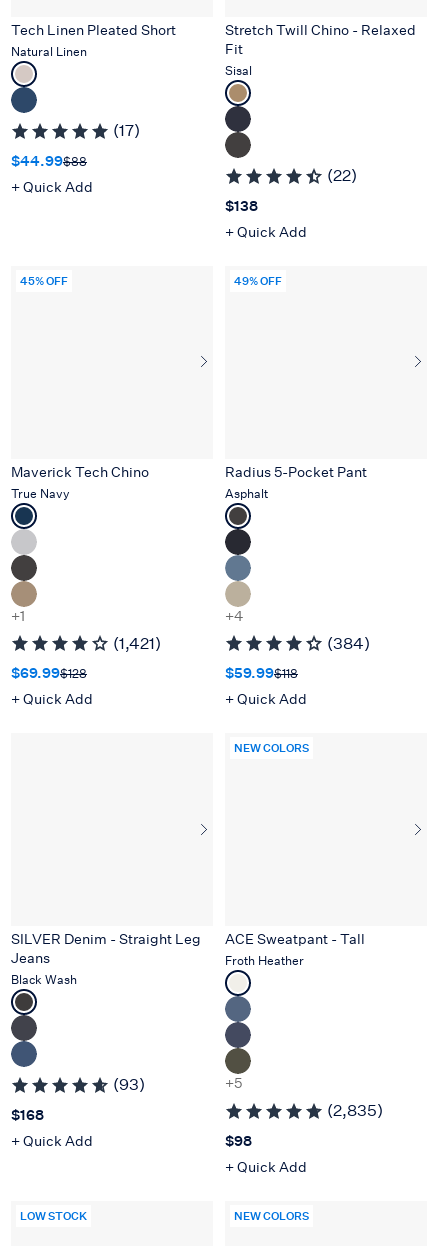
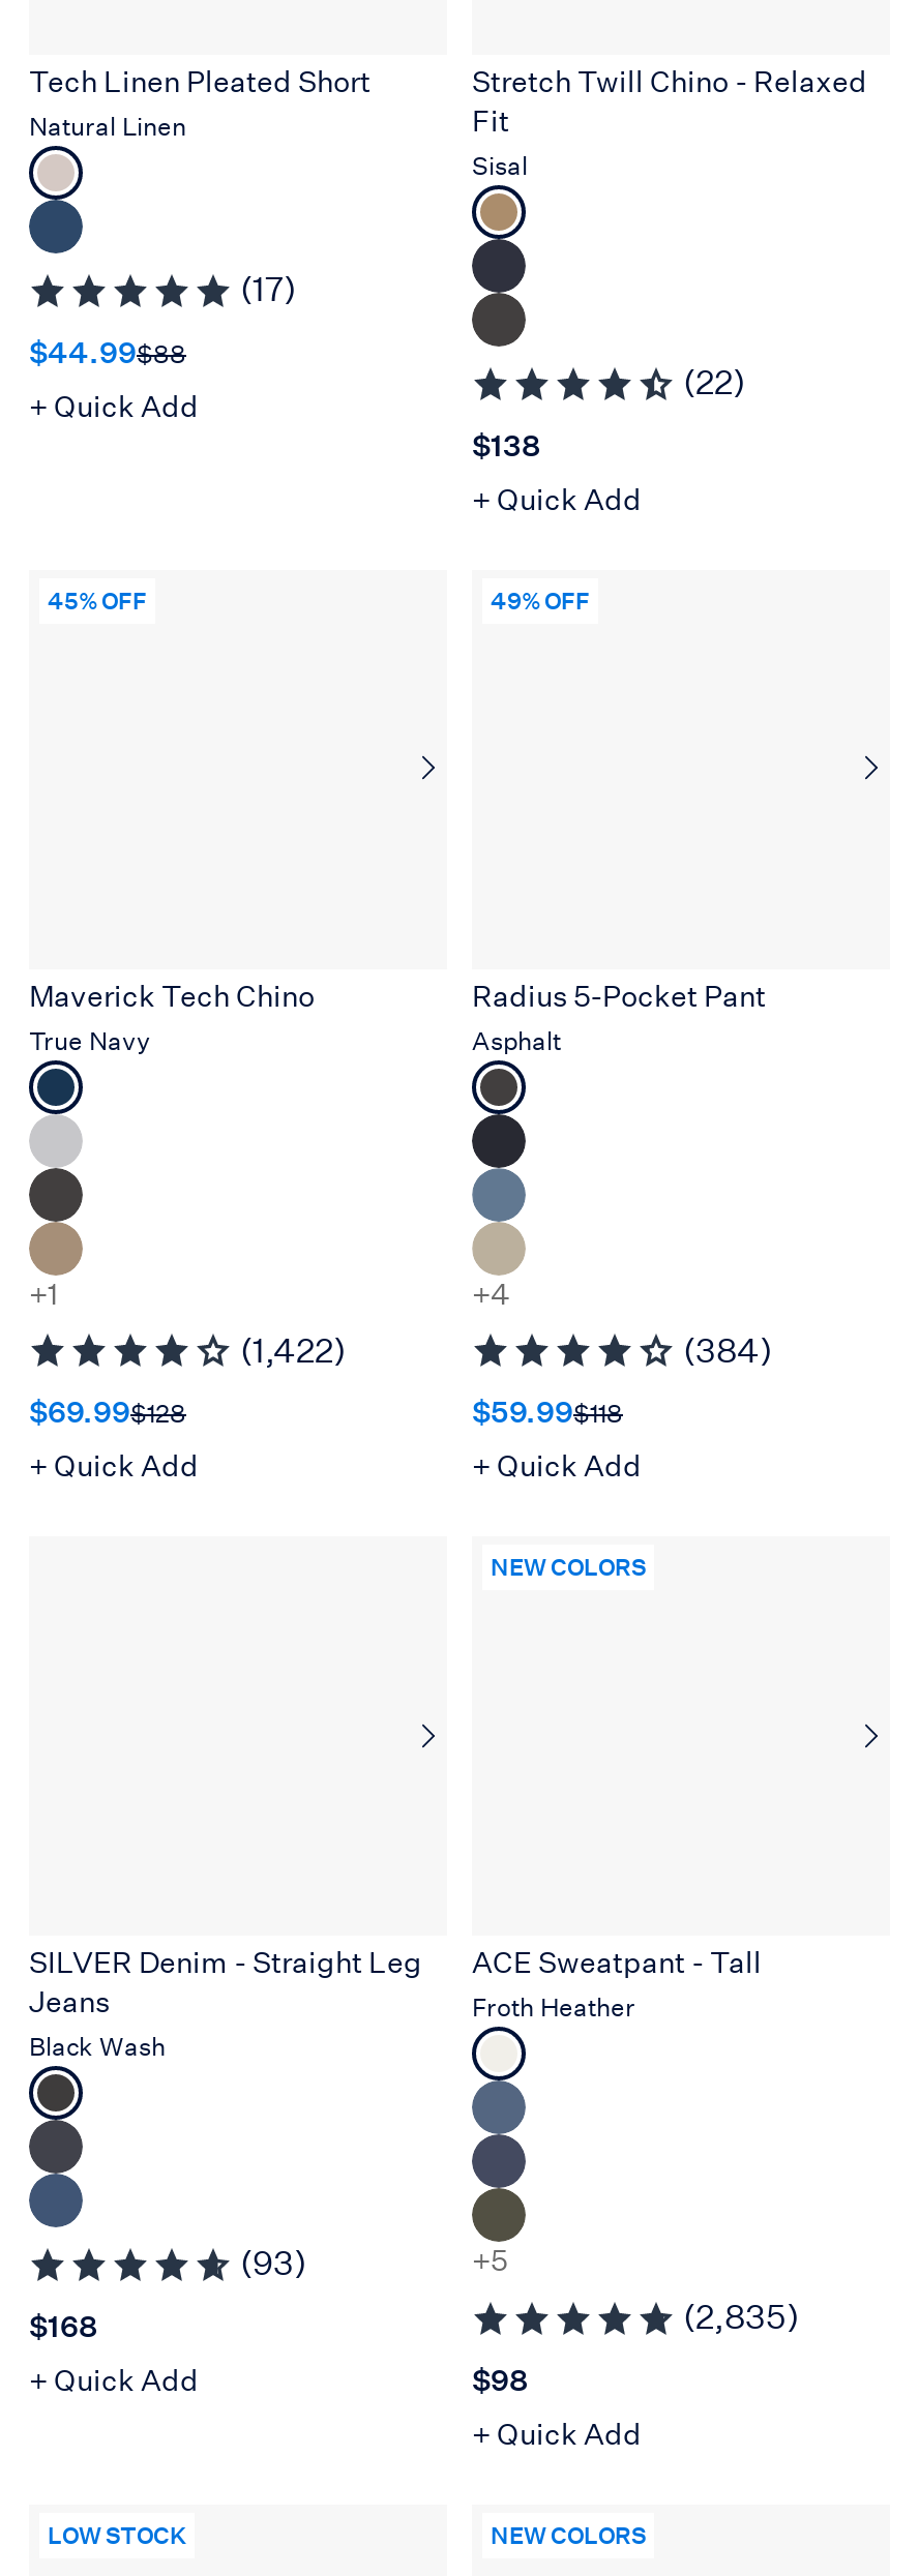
- (1,421)
+ (1,422)
